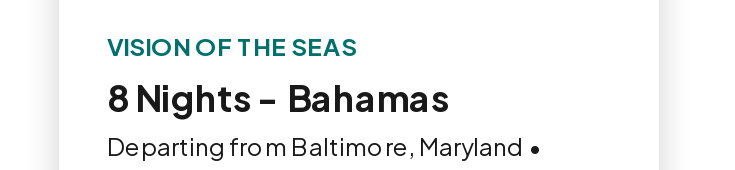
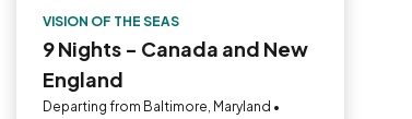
- 8 Nights - Bahamas
+ 9 Nights - Canada and New
+ England
